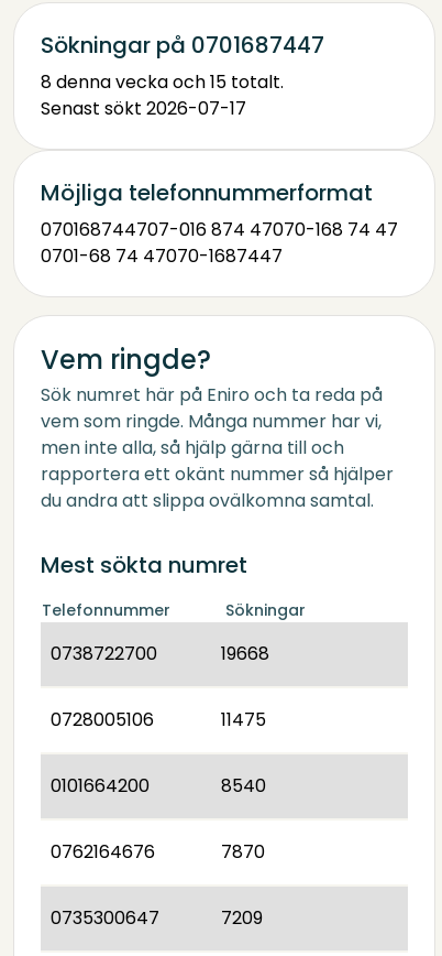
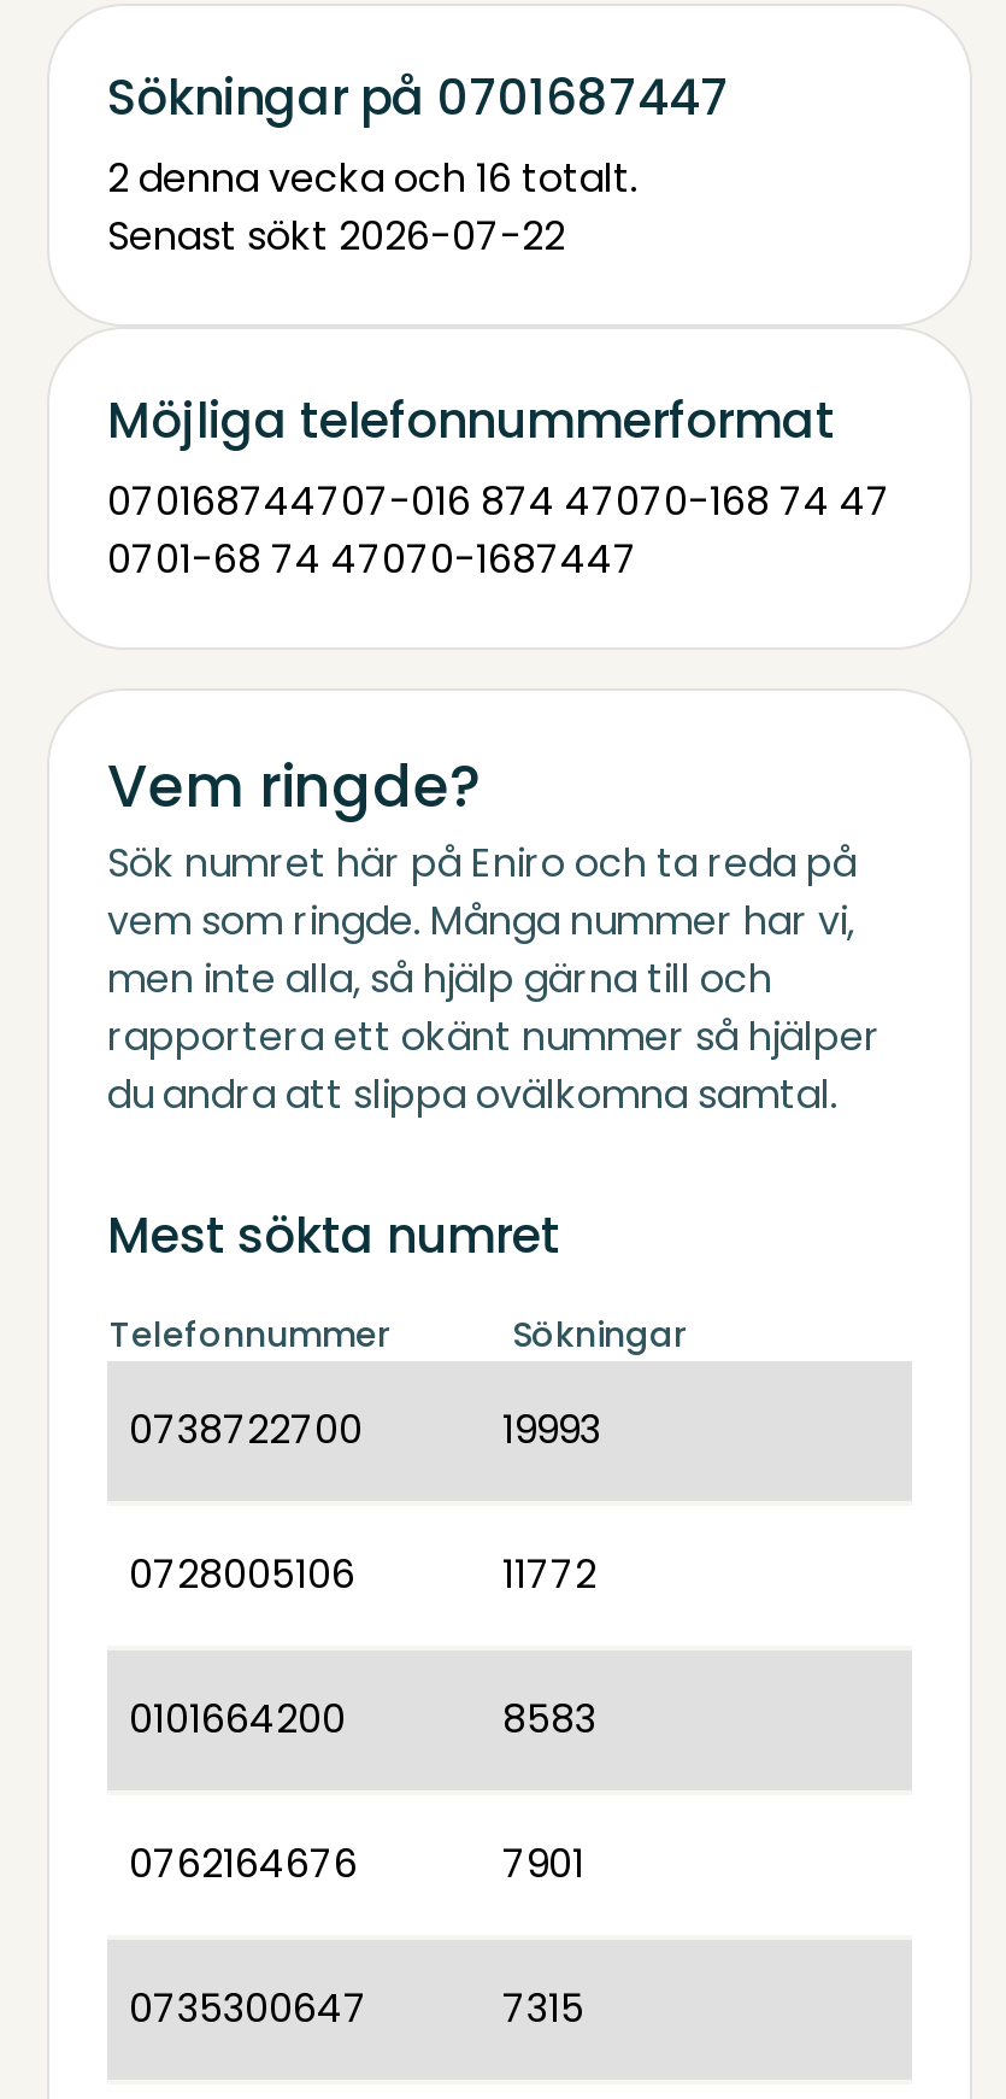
- 8 denna vecka och 15 totalt.
+ 2 denna vecka och 16 totalt.

- Senast sökt 2026-07-17
+ Senast sökt 2026-07-22

- 19668
+ 19993

- 11475
+ 11772

- 8540
+ 8583

- 7870
+ 7901

- 7209
+ 7315
